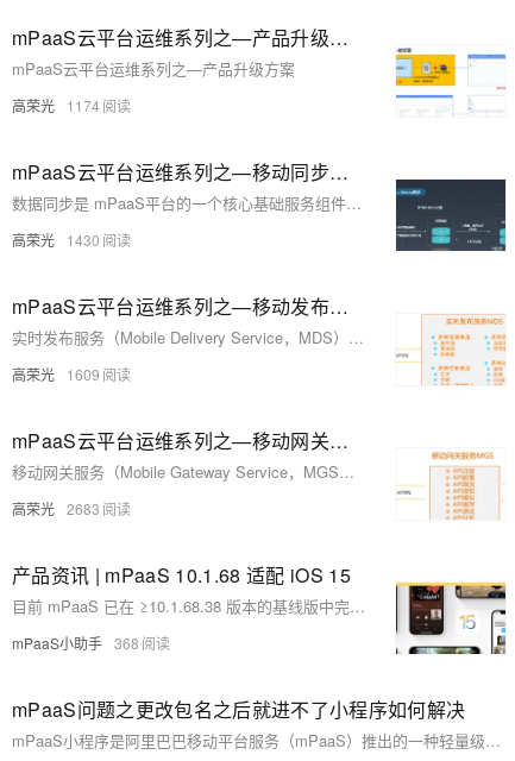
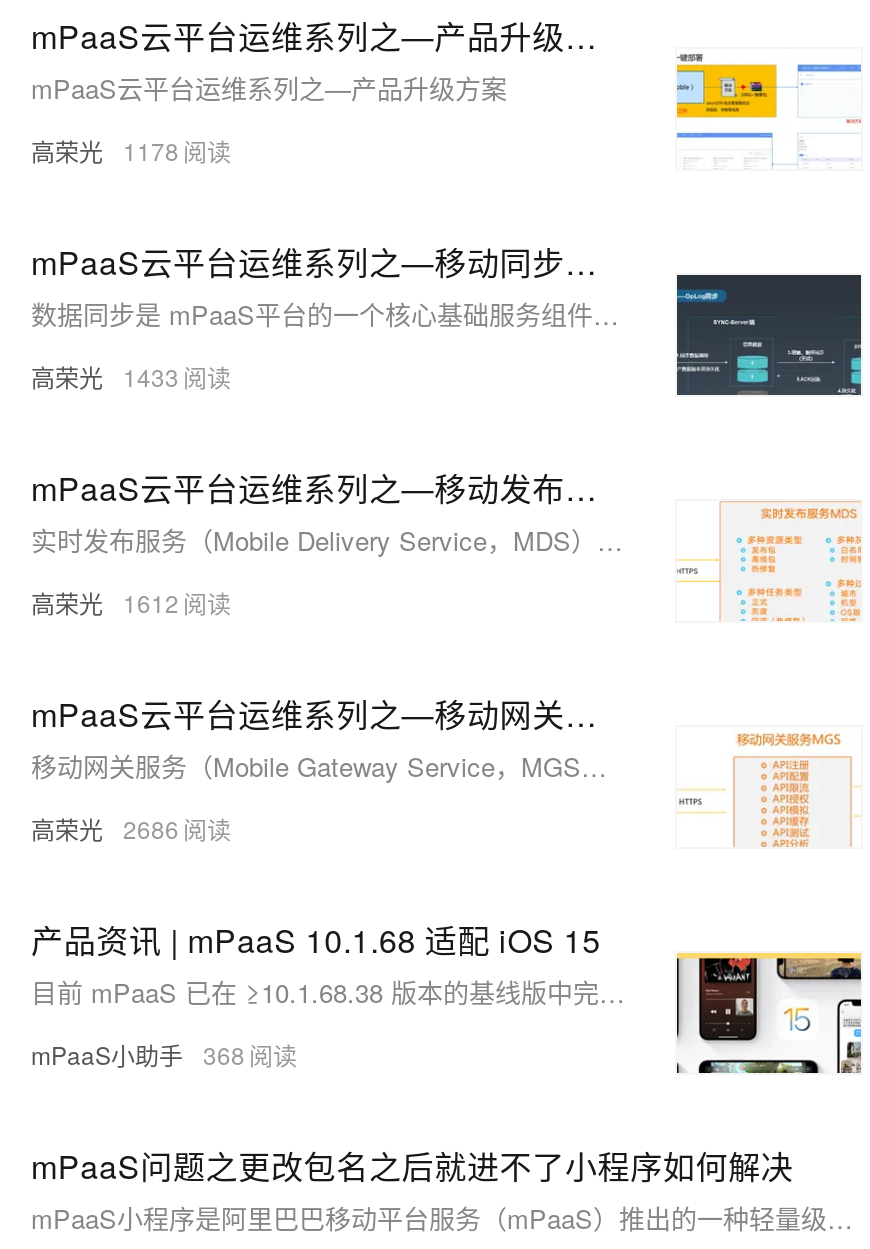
- 高荣光 1174
+ 高荣光 1178

- 高荣光 1430
+ 高荣光 1433

- 高荣光 1609
+ 高荣光 1612

- 高荣光 2683
+ 高荣光 2686
